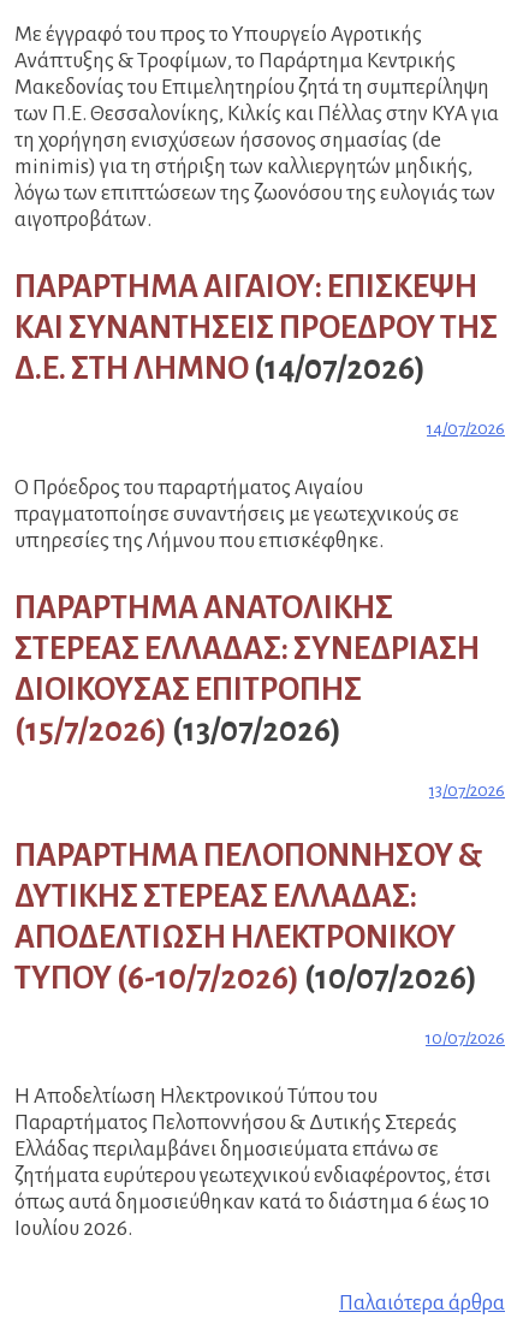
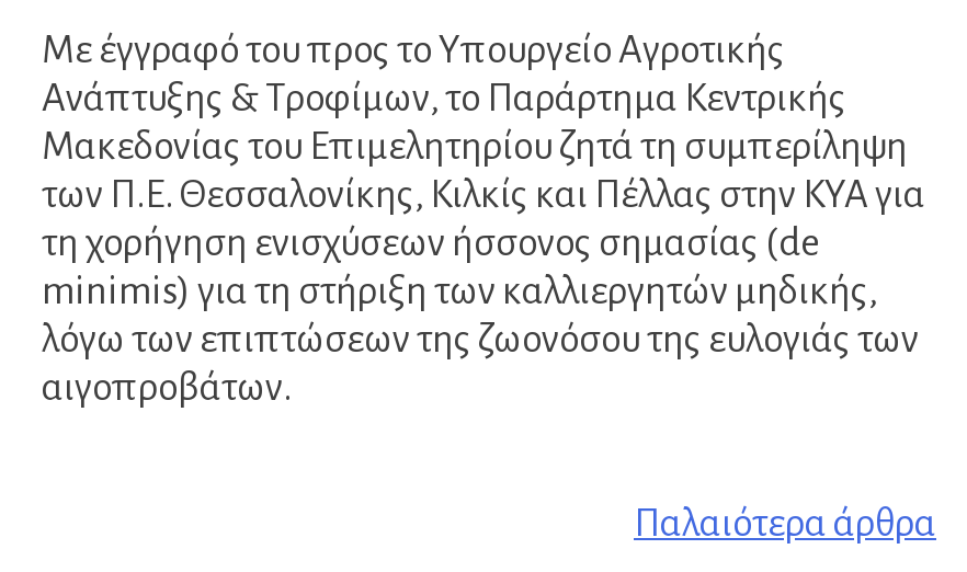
- ΠΑΡΑΡΤΗΜΑ ΑΙΓΑΙΟΥ: ΕΠΙΣΚΕΨΗ
- ΚΑΙ ΣΥΝΑΝΤΗΣΕΙΣ ΠΡΟΕΔΡΟΥ ΤΗΣ
- Δ.Ε. ΣΤΗ ΛΗΜΝΟ (14/07/2026)
- 14/07/2026
- Ο Πρόεδρος του παραρτήματος Αιγαίου
- πραγματοποίησε συναντήσεις με γεωτεχνικούς σε
- υπηρεσίες της Λήμνου που επισκέφθηκε.
- ΠΑΡΑΡΤΗΜΑ ΑΝΑΤΟΛΙΚΗΣ
- ΣΤΕΡΕΑΣ ΕΛΛΑΔΑΣ: ΣΥΝΕΔΡΙΑΣΗ
- ΔΙΟΙΚΟΥΣΑΣ ΕΠΙΤΡΟΠΗΣ
- (15/7/2026) (13/07/2026)
- 13/07/2026
- ΠΑΡΑΡΤΗΜΑ ΠΕΛΟΠΟΝΝΗΣΟΥ &
- ΔΥΤΙΚΗΣ ΣΤΕΡΕΑΣ ΕΛΛΑΔΑΣ:
- ΑΠΟΔΕΛΤΙΩΣΗ ΗΛΕΚΤΡΟΝΙΚΟΥ
- ΤΥΠΟΥ (6-10/7/2026) (10/07/2026)
- 10/07/2026
- Η Αποδελτίωση Ηλεκτρονικού Τύπου του
- Παραρτήματος Πελοποννήσου & Δυτικής Στερεάς
- Ελλάδας περιλαμβάνει δημοσιεύματα επάνω σε
- ζητήματα ευρύτερου γεωτεχνικού ενδιαφέροντος, έτσι
- όπως αυτά δημοσιεύθηκαν κατά το διάστημα 6 έως 10
- Ιουλίου 2026.
